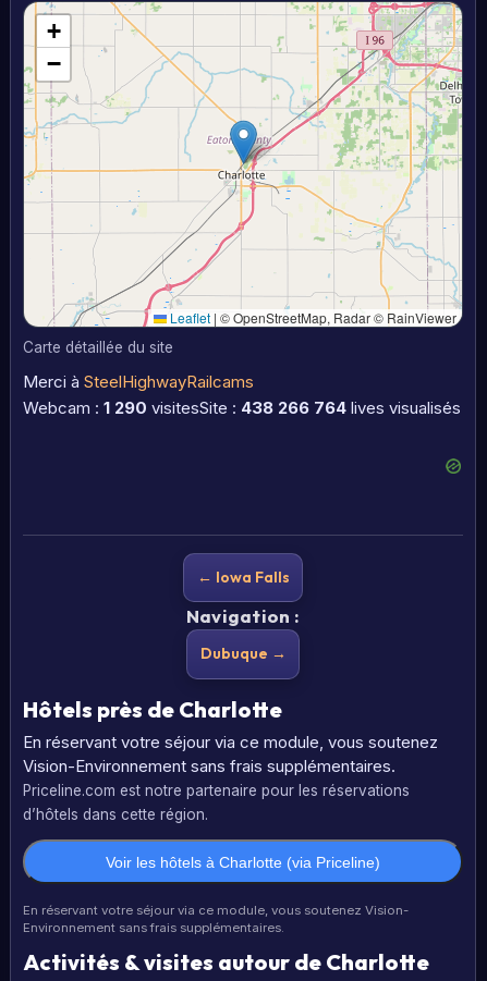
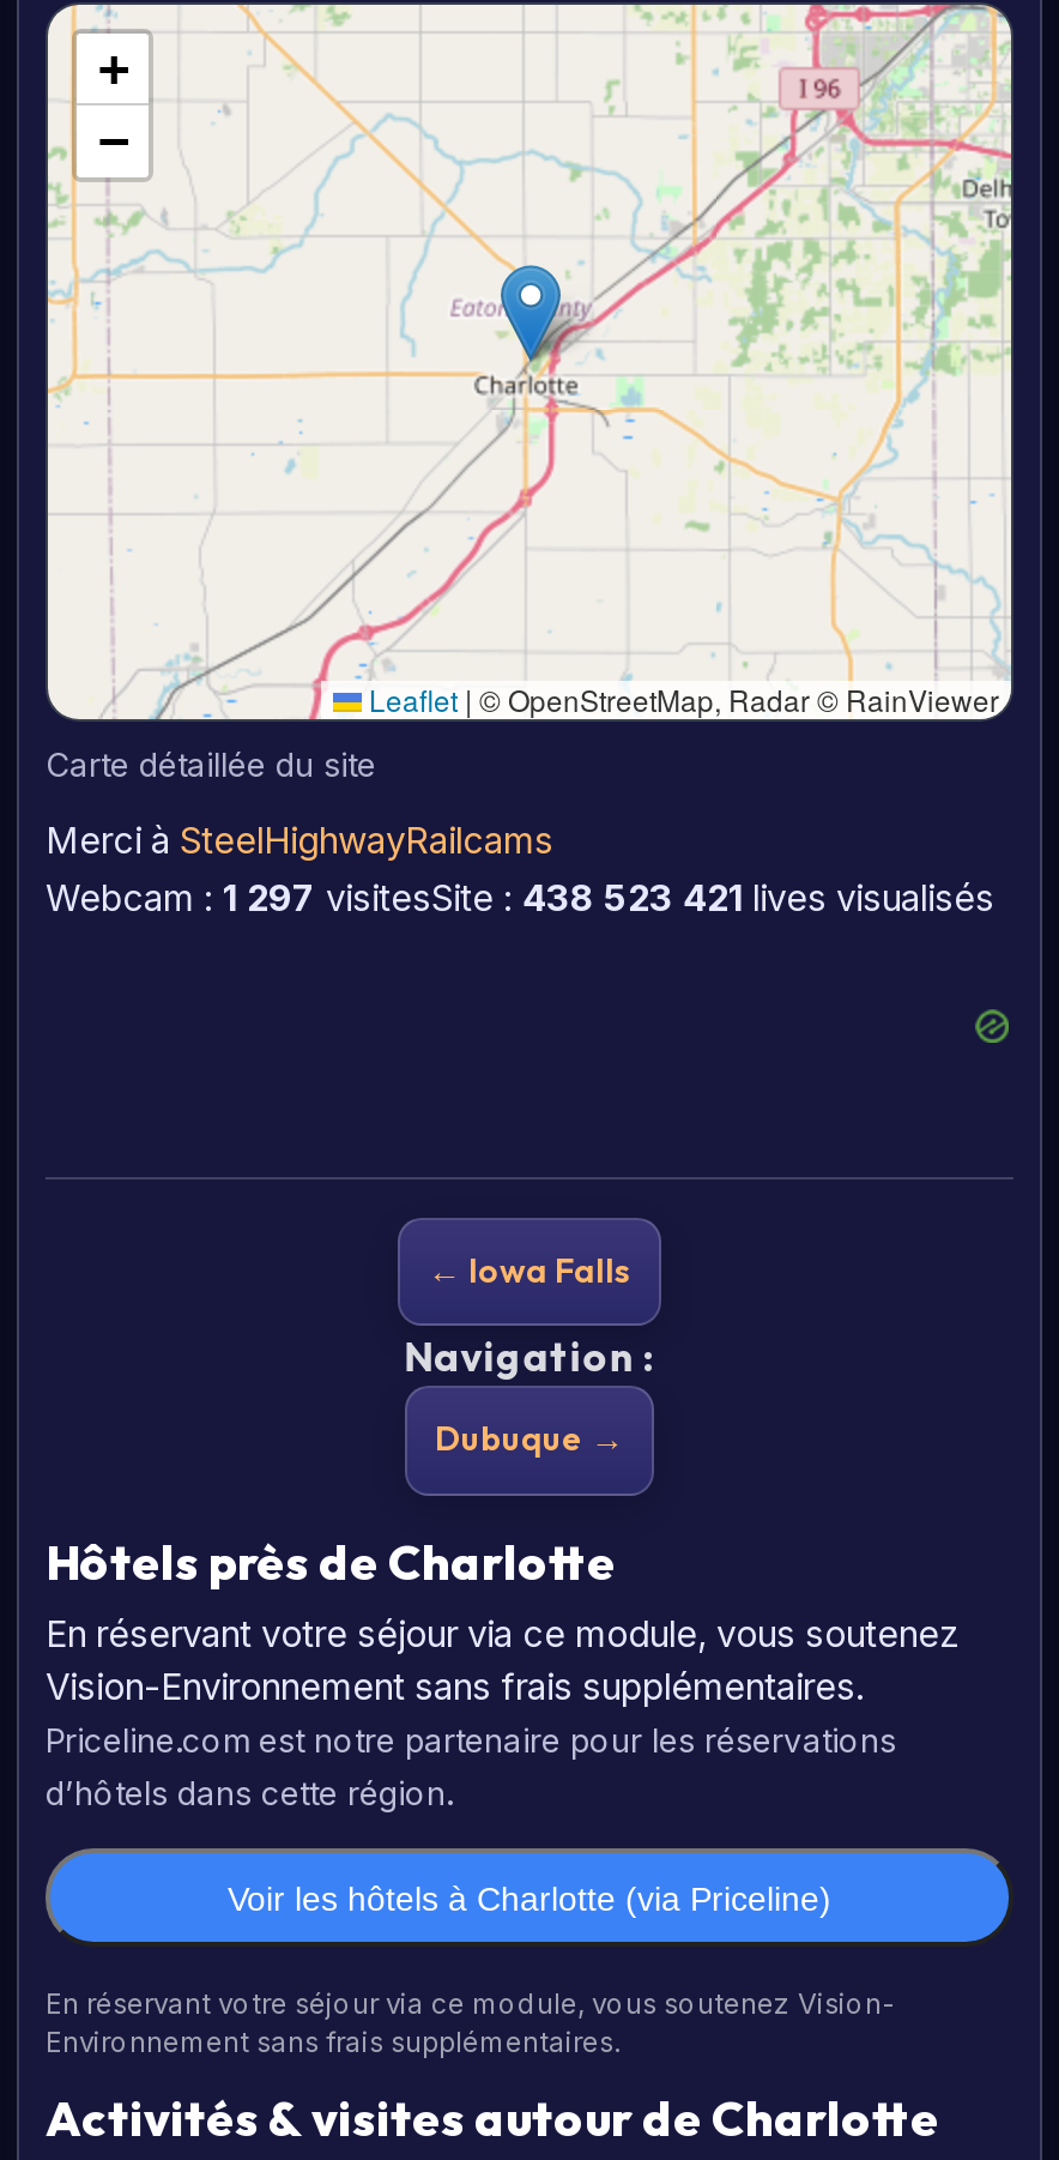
- Webcam : 1 290 visitesSite : 438 266 764 lives visualisés
+ Webcam : 1 297 visitesSite : 438 523 421 lives visualisés
